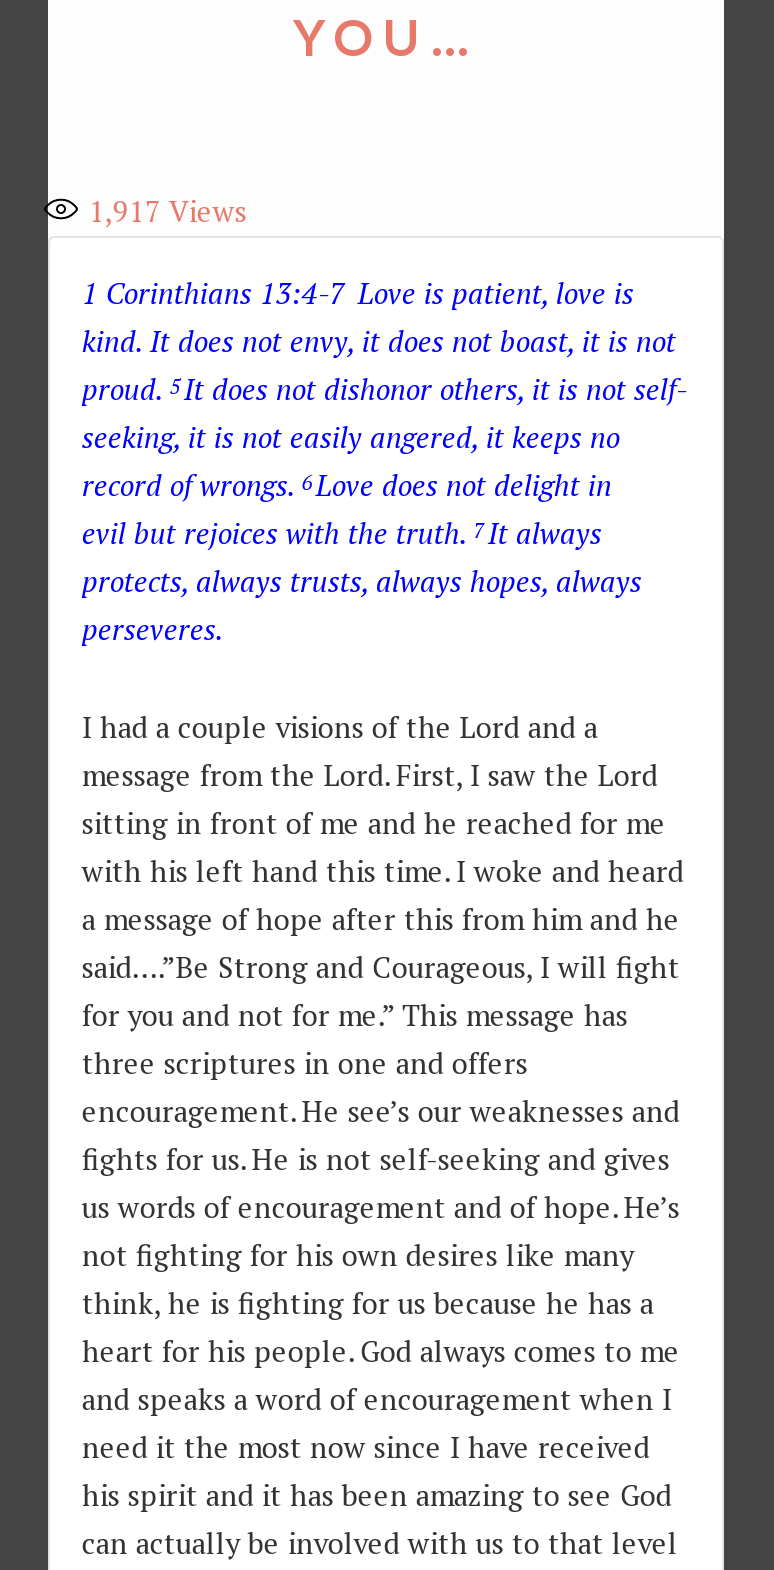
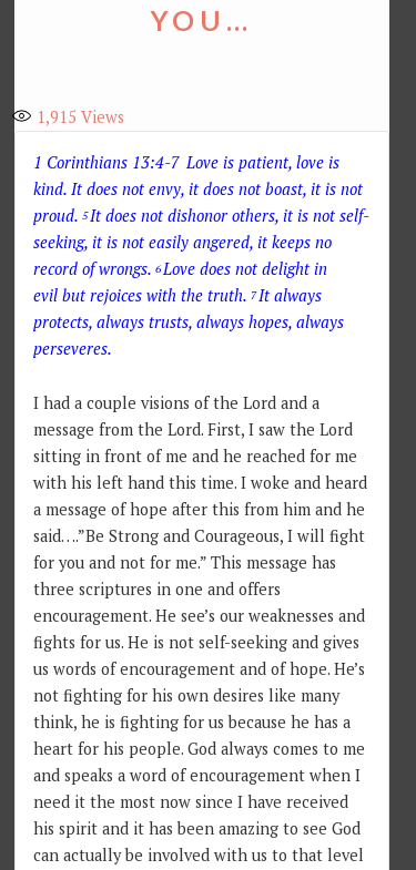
- 1,917 Views
+ 1,915 Views
